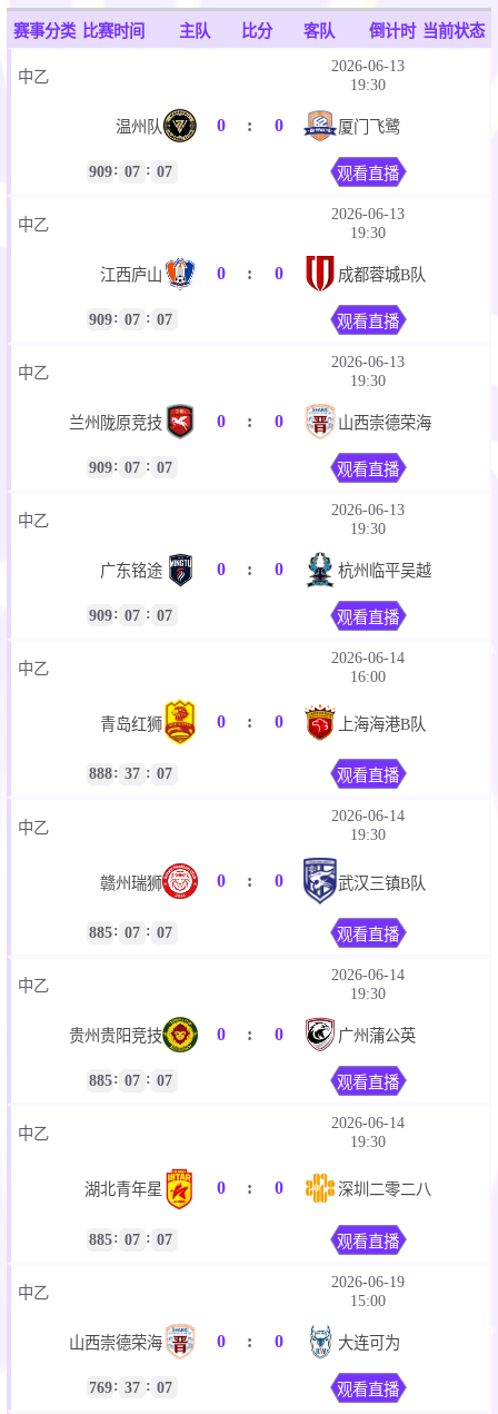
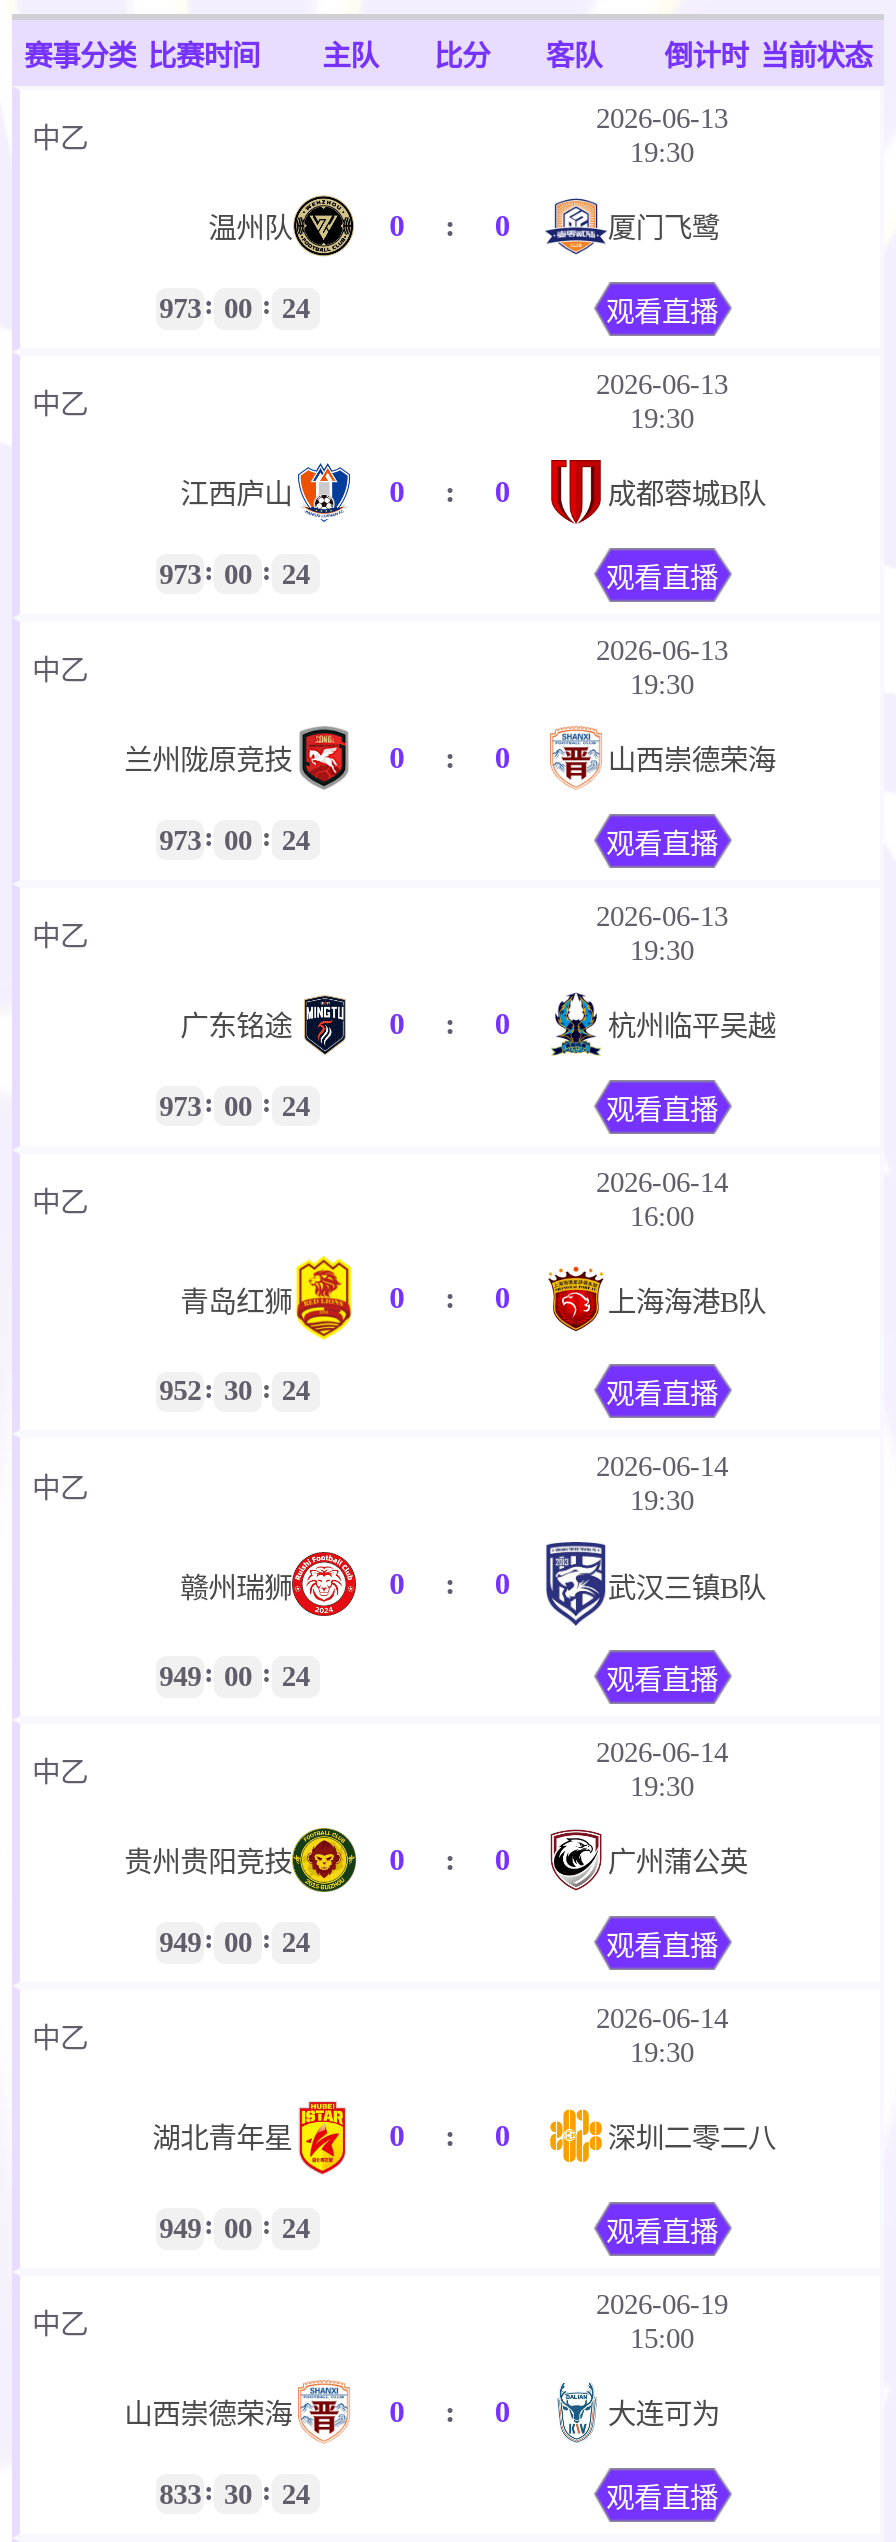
- 909 : 07 : 07
+ 973 : 00 : 24

- 909 : 07 : 07
+ 973 : 00 : 24

- 909 : 07 : 07
+ 973 : 00 : 24

- 909 : 07 : 07
+ 973 : 00 : 24

- 888 : 37 : 07
+ 952 : 30 : 24

- 885 : 07 : 07
+ 949 : 00 : 24

- 885 : 07 : 07
+ 949 : 00 : 24

- 885 : 07 : 07
+ 949 : 00 : 24

- 769 : 37 : 07
+ 833 : 30 : 24
